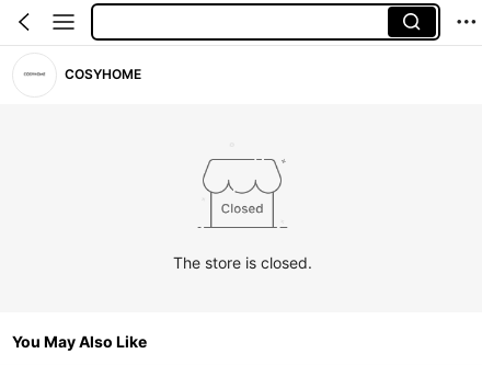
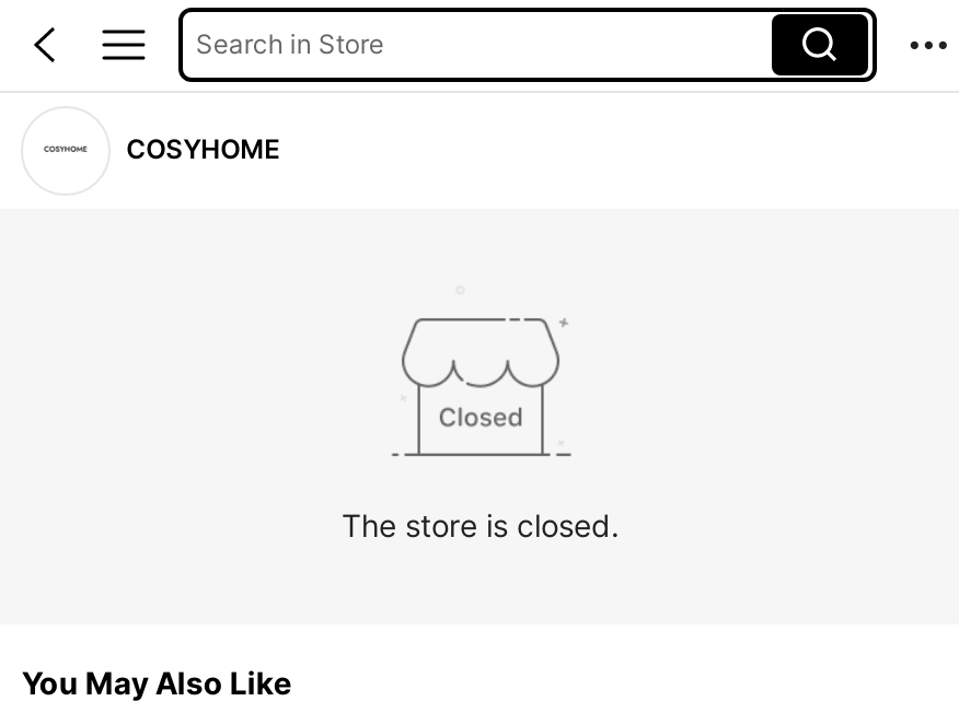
+ Search in Store
